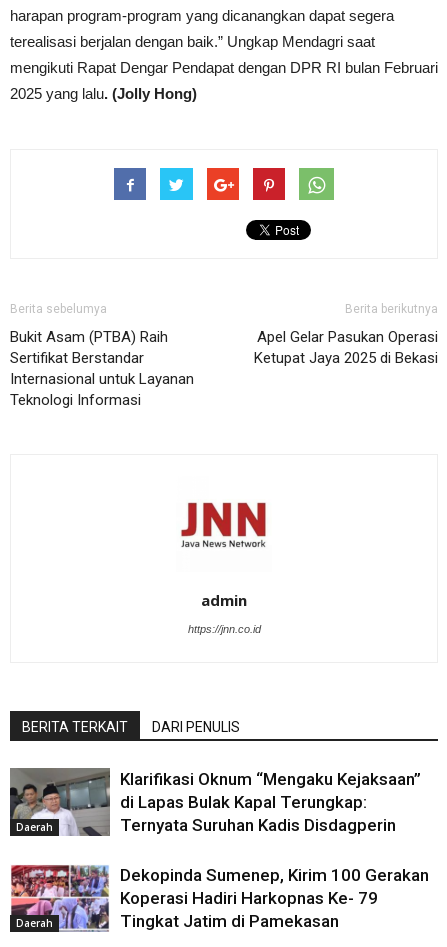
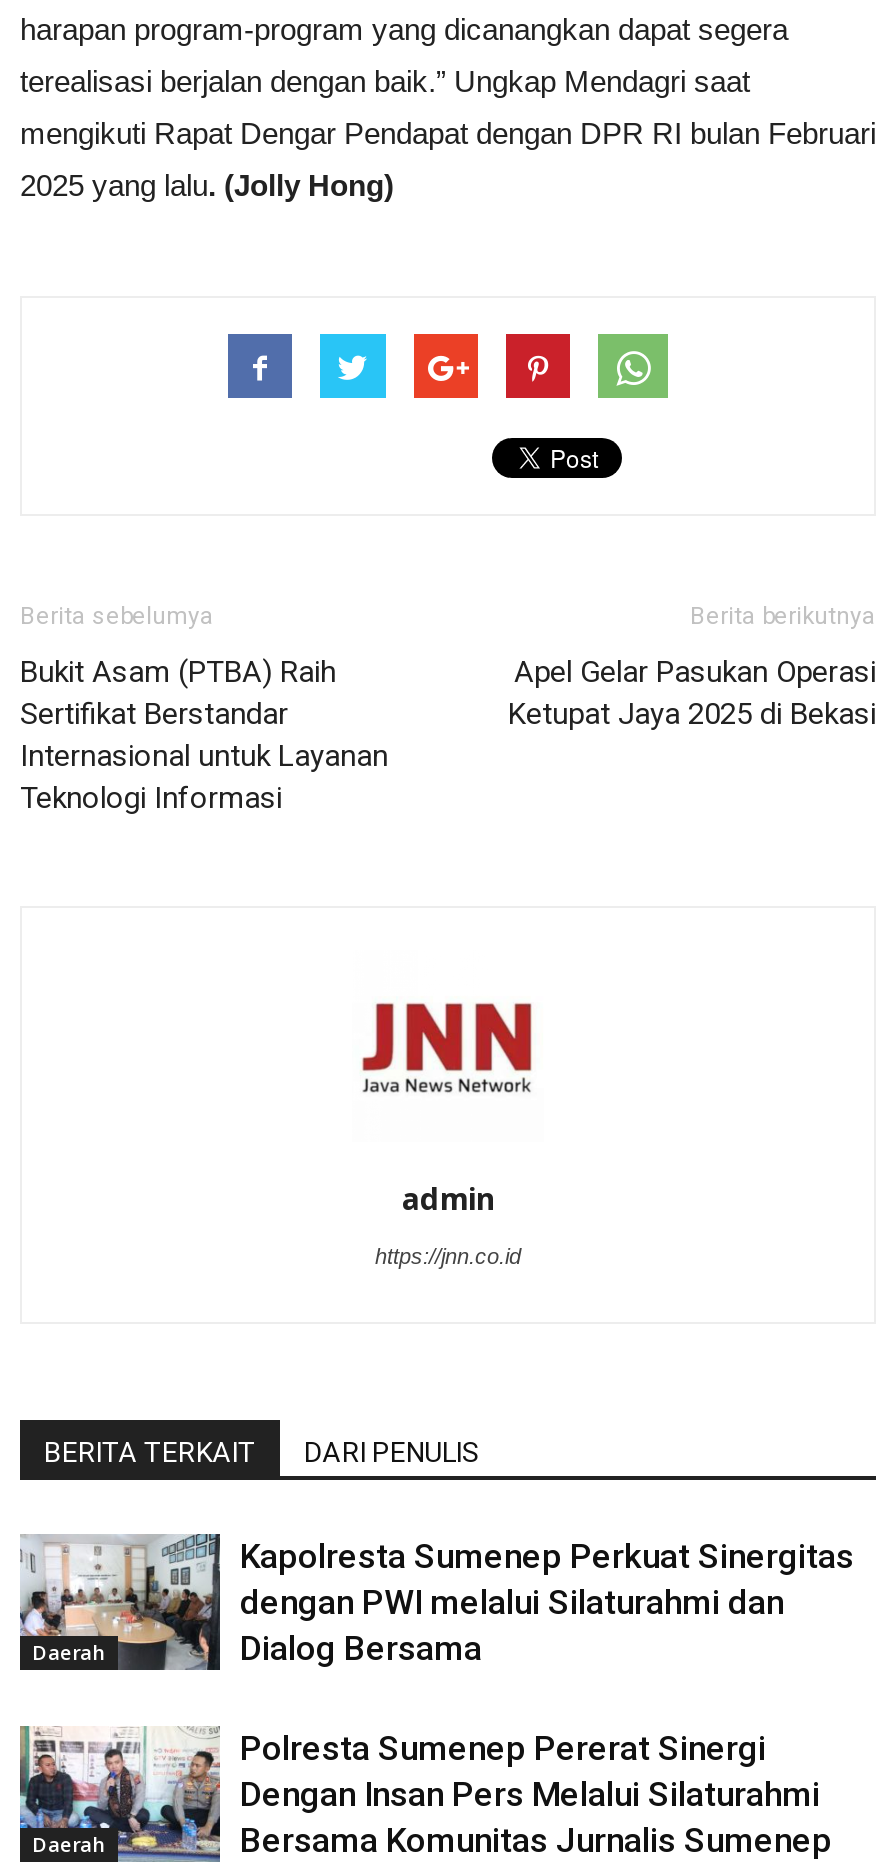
- [image]
- Klarifikasi Oknum “Mengaku Kejaksaan”
- di Lapas Bulak Kapal Terungkap:
- Ternyata Suruhan Kadis Disdagperin
+ [image]
+ Kapolresta Sumenep Perkuat Sinergitas
+ dengan PWI melalui Silaturahmi dan
+ Dialog Bersama

- [image]
- Dekopinda Sumenep, Kirim 100 Gerakan
- Koperasi Hadiri Harkopnas Ke- 79
- Tingkat Jatim di Pamekasan
+ [image]
+ Polresta Sumenep Pererat Sinergi
+ Dengan Insan Pers Melalui Silaturahmi
+ Bersama Komunitas Jurnalis Sumenep
